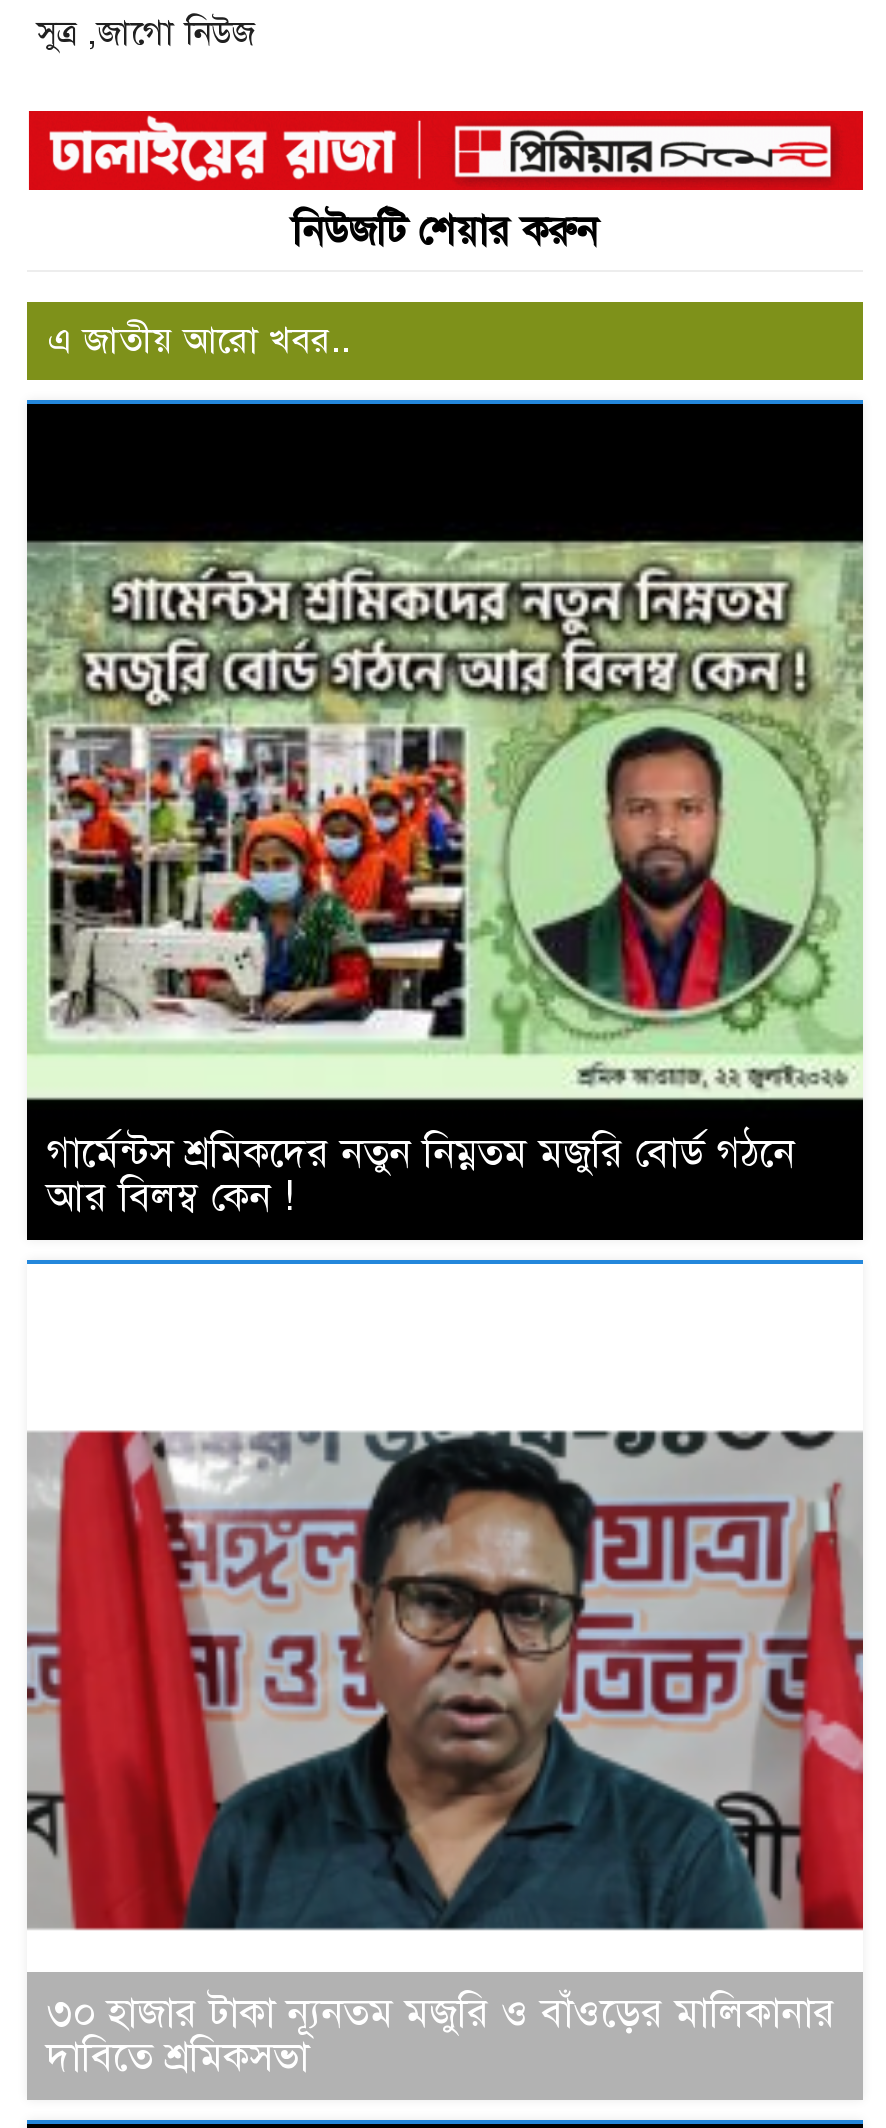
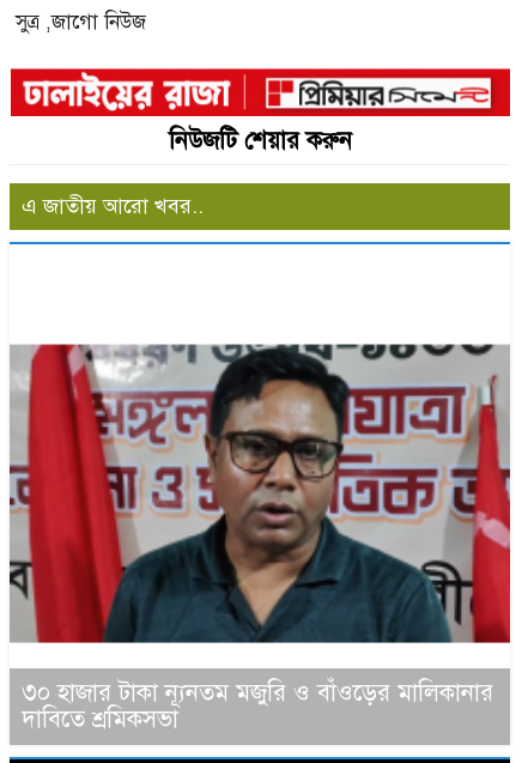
- [image]
- গার্মেন্টস শ্রমিকদের নতুন নিম্নতম মজুরি বোর্ড গঠনে
- আর বিলম্ব কেন !
